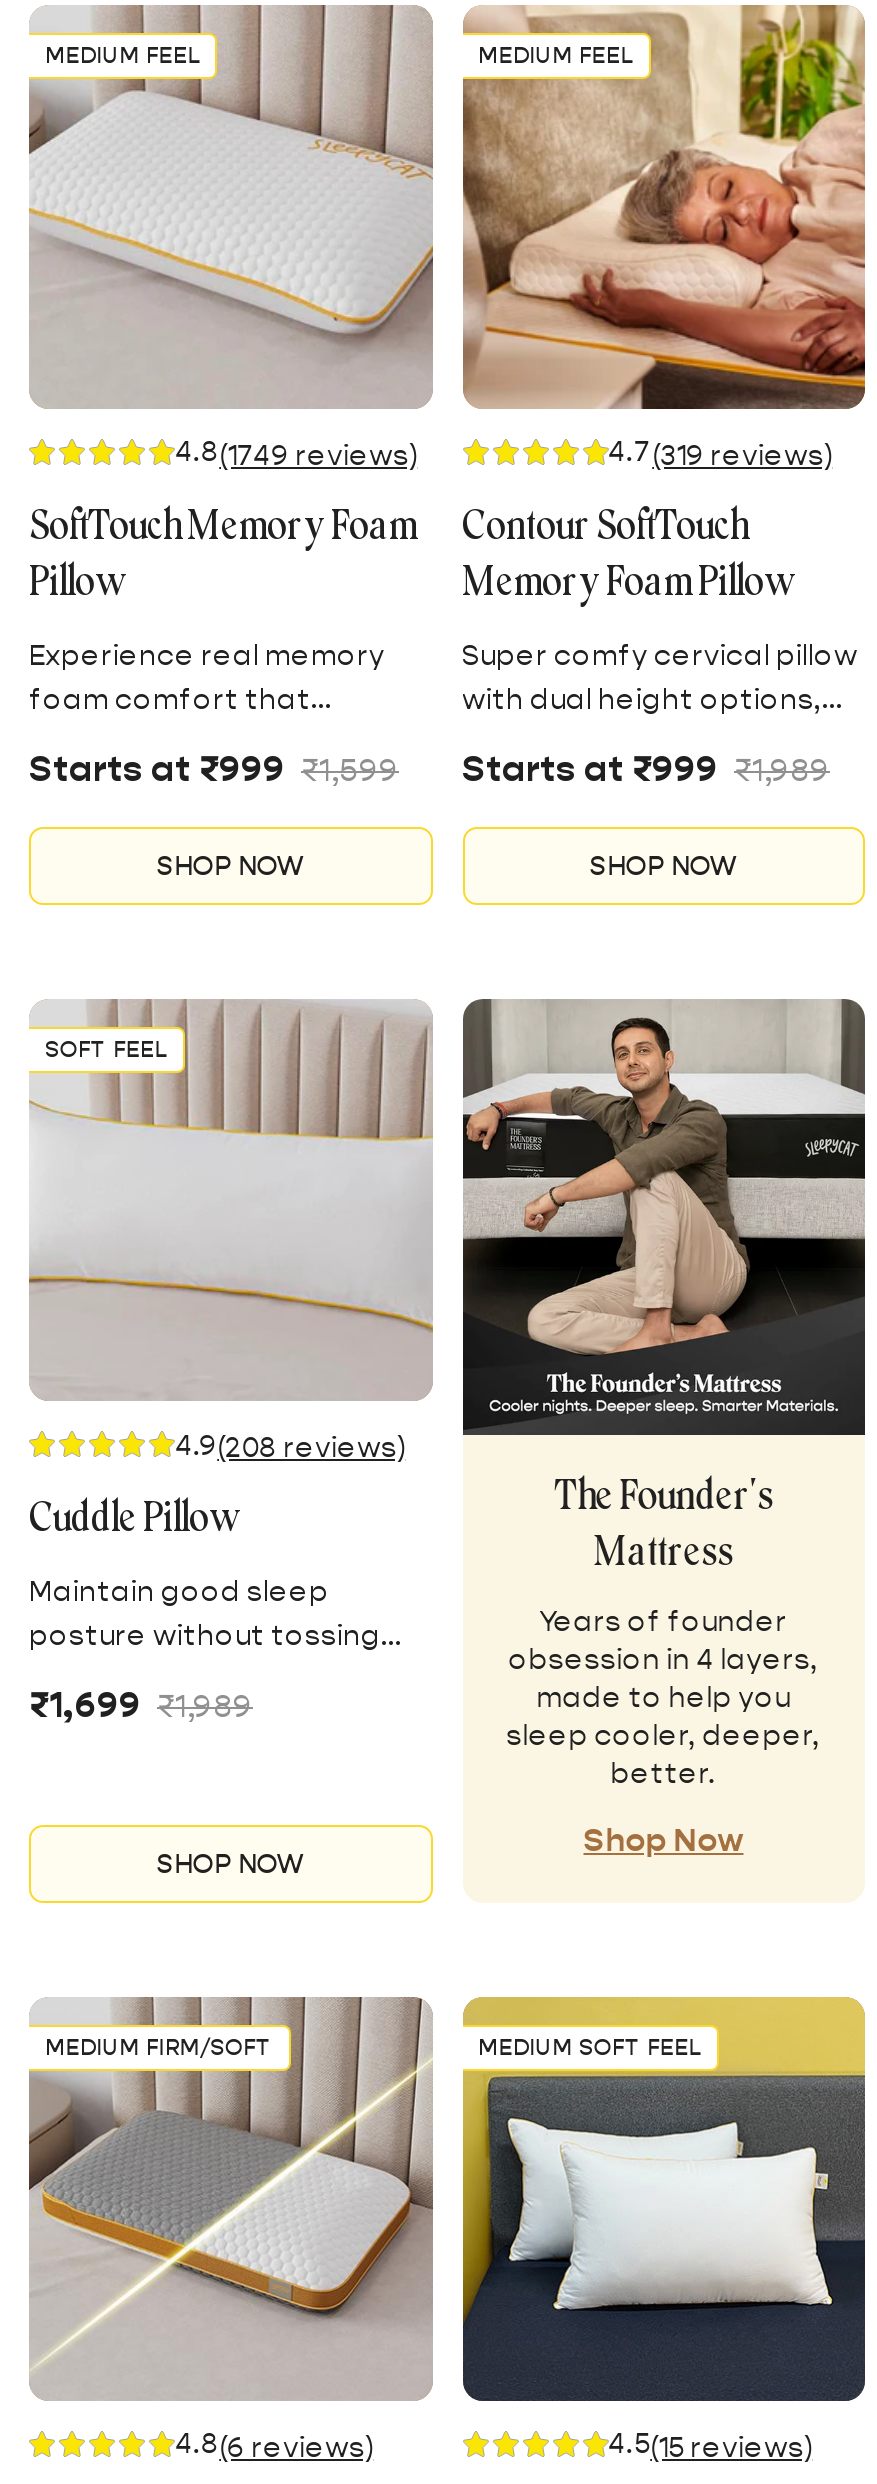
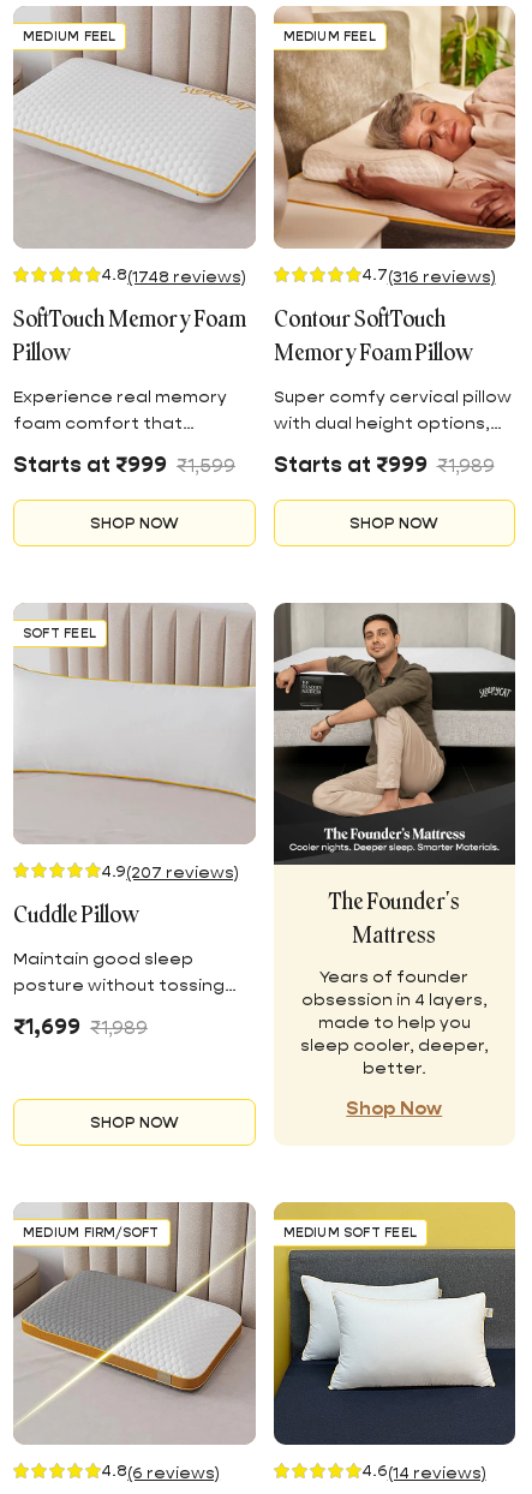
- 4.8(1749 reviews)
+ 4.8(1748 reviews)

- 4.7(319 reviews)
+ 4.7(316 reviews)

- 4.9(208 reviews)
+ 4.9(207 reviews)

- 4.5(15 reviews)
+ 4.6(14 reviews)
